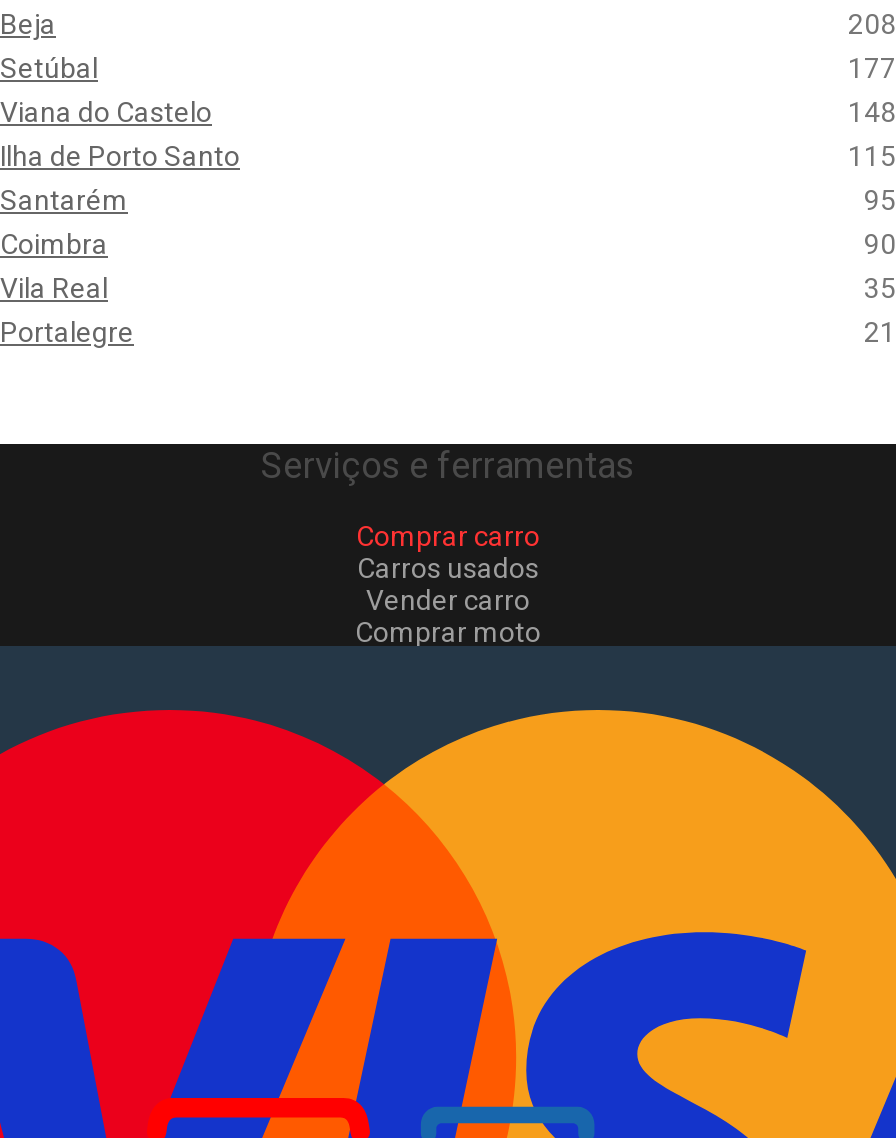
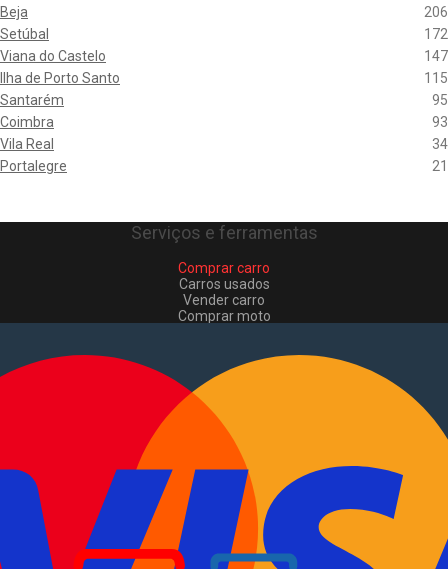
- 208
+ 206

- 177
+ 172

- 148
+ 147

- 90
+ 93

- 35
+ 34
